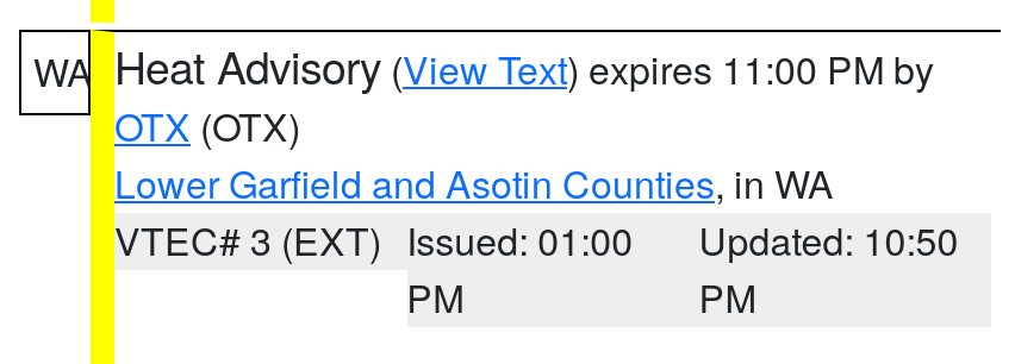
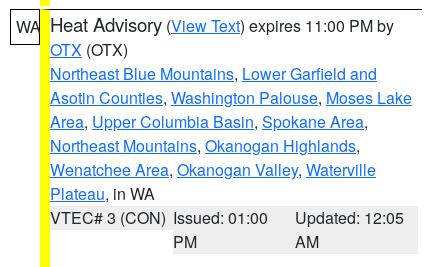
- Lower Garfield and Asotin Counties, in WA
- VTEC# 3 (EXT) Issued: 01:00
+ Northeast Blue Mountains, Lower Garfield and
+ Asotin Counties, Washington Palouse, Moses Lake
+ Area, Upper Columbia Basin, Spokane Area,
+ Northeast Mountains, Okanogan Highlands,
+ Wenatchee Area, Okanogan Valley, Waterville
+ Plateau, in WA
+ VTEC# 3 (CON) Issued: 01:00

- Updated: 10:50
- PM
+ Updated: 12:05
+ AM
